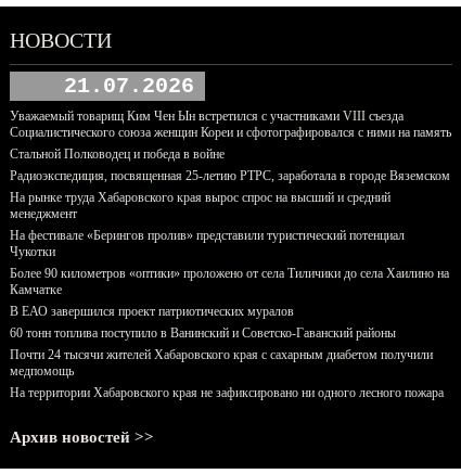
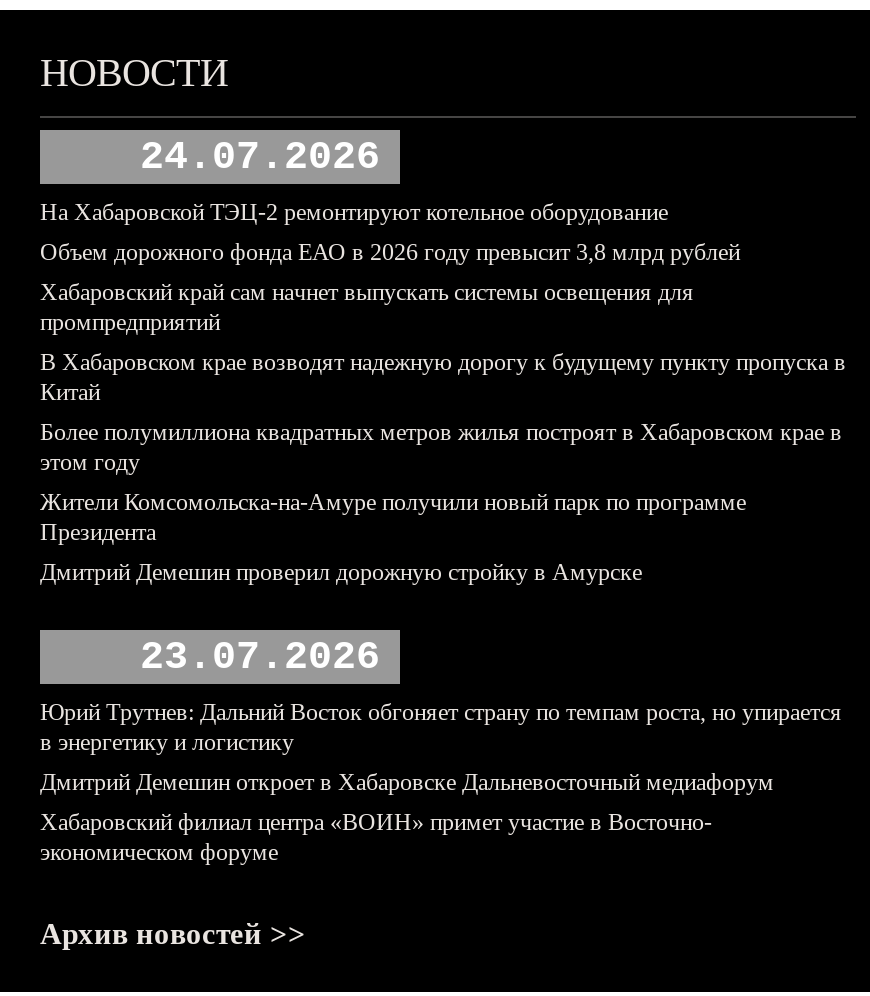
- 21.07.2026
- Уважаемый товарищ Ким Чен Ын встретился с участниками VIII съезда
- Социалистического союза женщин Кореи и сфотографировался с ними на память
- Стальной Полководец и победа в войне
- Радиоэкспедиция, посвященная 25-летию РТРС, заработала в городе Вяземском
- На рынке труда Хабаровского края вырос спрос на высший и средний
- менеджмент
- На фестивале «Берингов пролив» представили туристический потенциал
- Чукотки
- Более 90 километров «оптики» проложено от села Тиличики до села Хаилино на
- Камчатке
- В ЕАО завершился проект патриотических муралов
- 60 тонн топлива поступило в Ванинский и Советско-Гаванский районы
- Почти 24 тысячи жителей Хабаровского края с сахарным диабетом получили
- медпомощь
- На территории Хабаровского края не зафиксировано ни одного лесного пожара
+ 24.07.2026
+ На Хабаровской ТЭЦ-2 ремонтируют котельное оборудование
+ Объем дорожного фонда ЕАО в 2026 году превысит 3,8 млрд рублей
+ Хабаровский край сам начнет выпускать системы освещения для
+ промпредприятий
+ В Хабаровском крае возводят надежную дорогу к будущему пункту пропуска в
+ Китай
+ Более полумиллиона квадратных метров жилья построят в Хабаровском крае в
+ этом году
+ Жители Комсомольска-на-Амуре получили новый парк по программе
+ Президента
+ Дмитрий Демешин проверил дорожную стройку в Амурске
+ 23.07.2026
+ Юрий Трутнев: Дальний Восток обгоняет страну по темпам роста, но упирается
+ в энергетику и логистику
+ Дмитрий Демешин откроет в Хабаровске Дальневосточный медиафорум
+ Хабаровский филиал центра «ВОИН» примет участие в Восточно-
+ экономическом форуме
